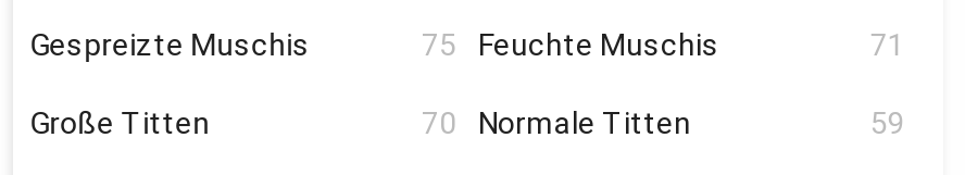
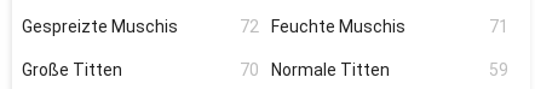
- 75 Feuchte Muschis
+ 72 Feuchte Muschis
